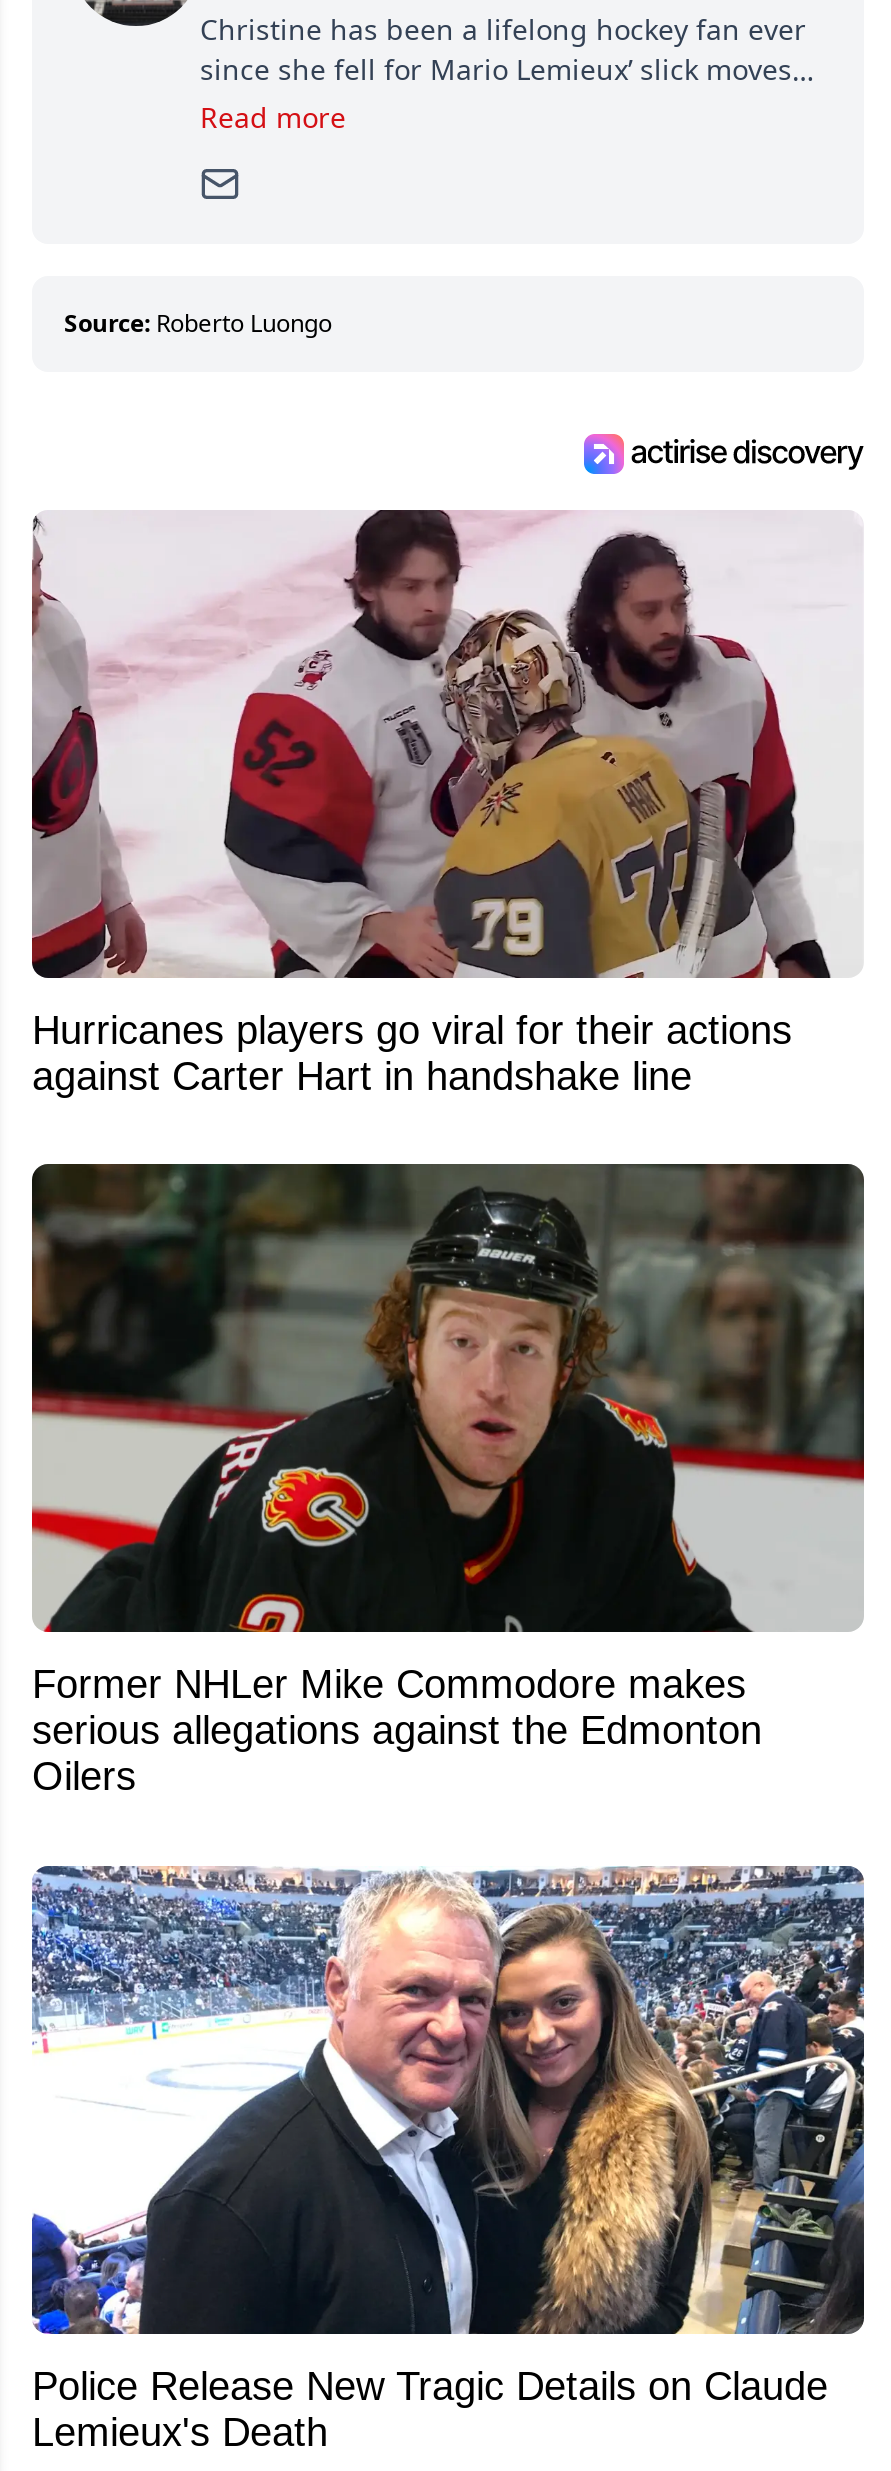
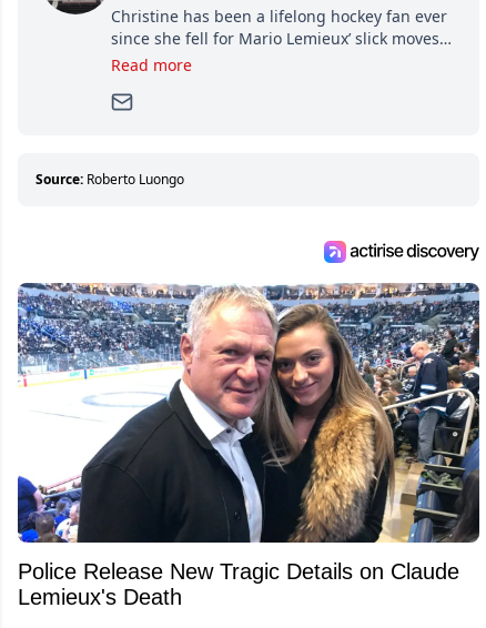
- [image]
- Hurricanes players go viral for their actions
- against Carter Hart in handshake line

- [image]
- Former NHLer Mike Commodore makes
- serious allegations against the Edmonton
- Oilers
